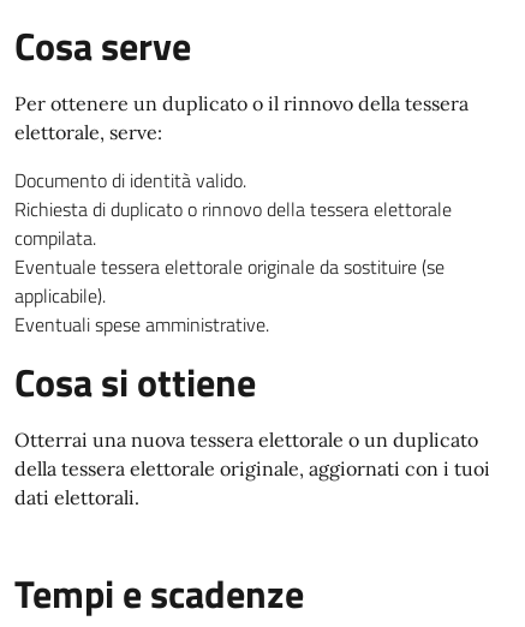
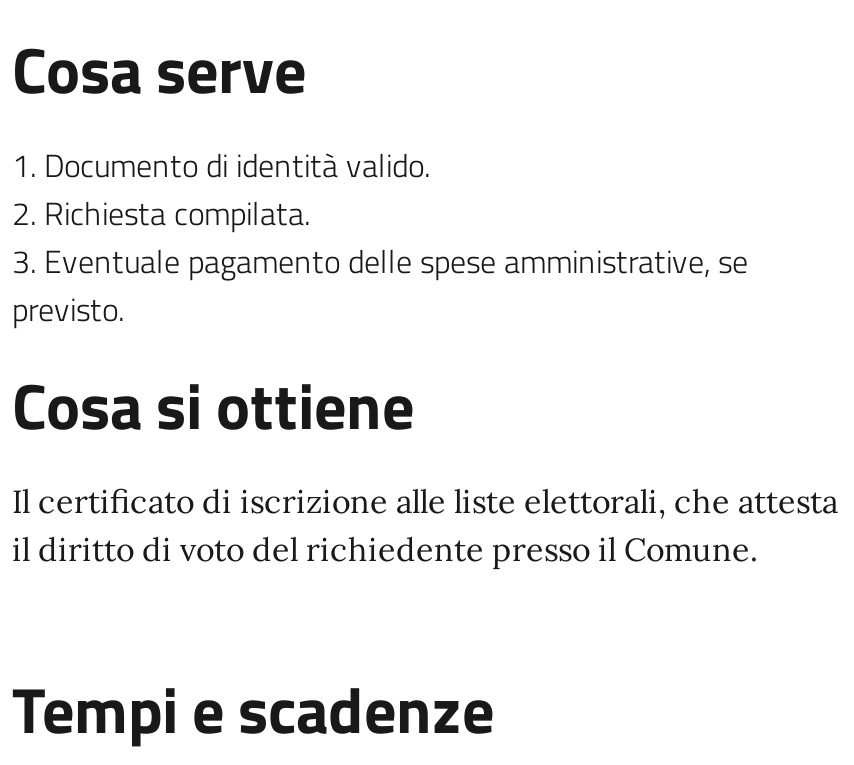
- Per ottenere un duplicato o il rinnovo della tessera
- elettorale, serve:

- Richiesta di duplicato o rinnovo della tessera elettorale
- compilata.
- Eventuale tessera elettorale originale da sostituire (se
- applicabile).
- Eventuali spese amministrative.
+ Richiesta compilata.
+ Eventuale pagamento delle spese amministrative, se
+ previsto.

- Otterrai una nuova tessera elettorale o un duplicato
- della tessera elettorale originale, aggiornati con i tuoi
- dati elettorali.
+ Il certificato di iscrizione alle liste elettorali, che attesta
+ il diritto di voto del richiedente presso il Comune.
